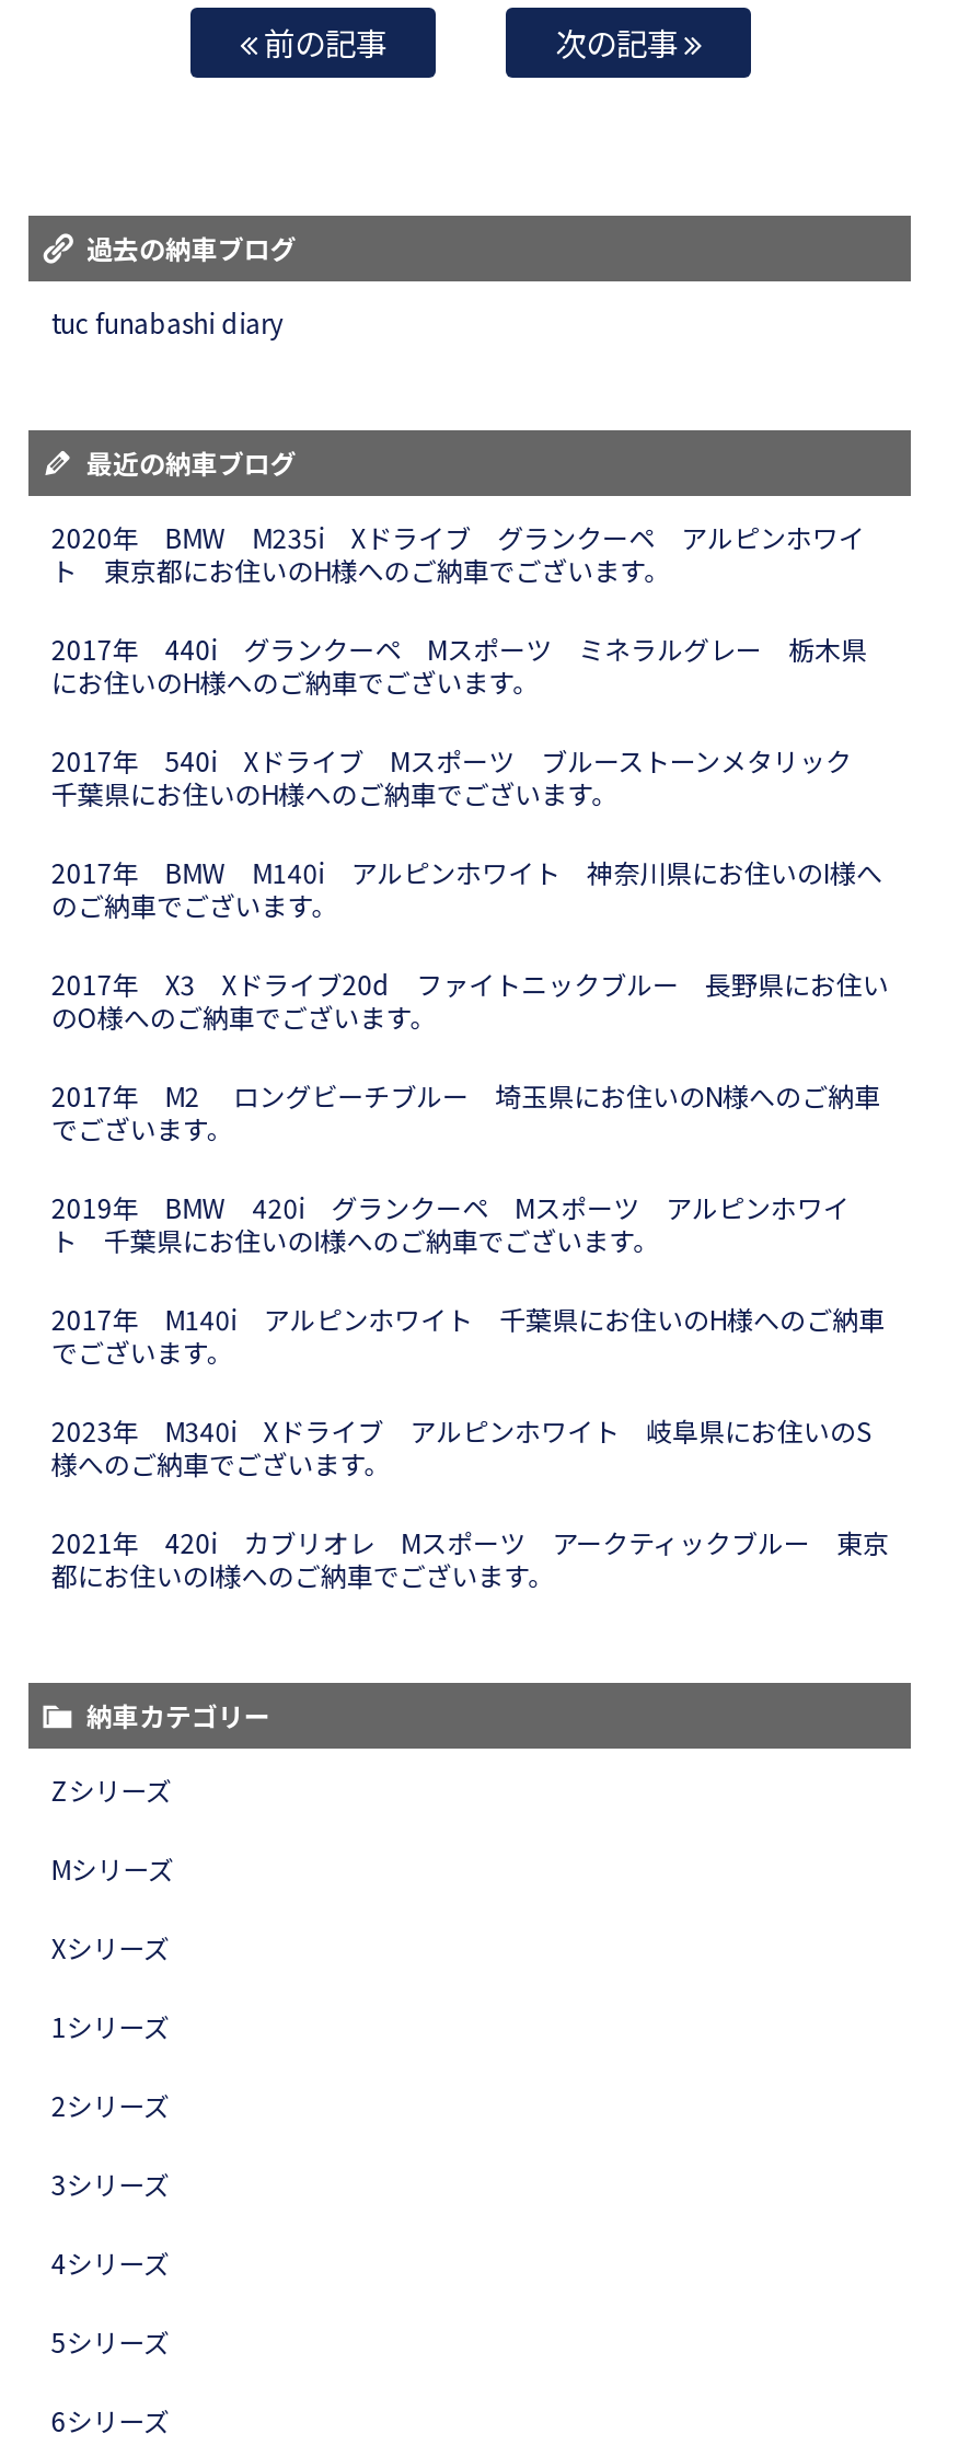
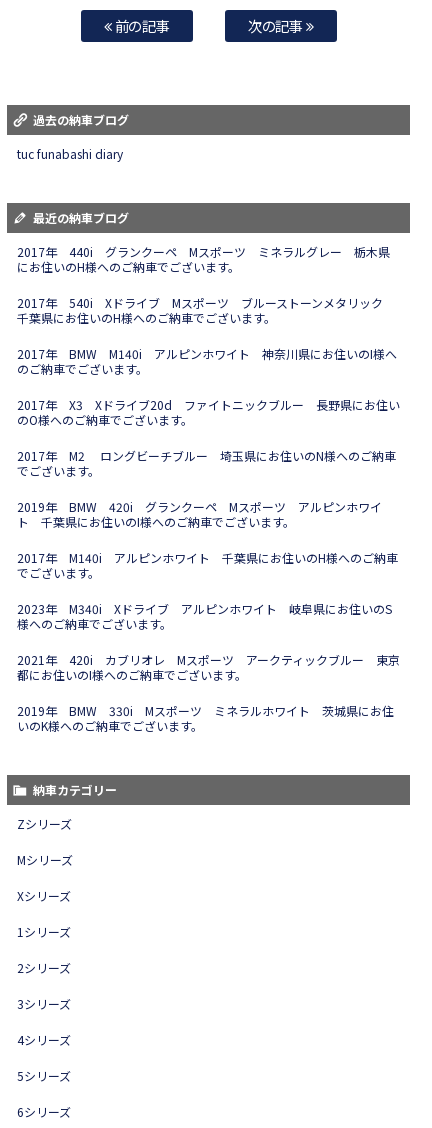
- 2020年 BMW M235i Xドライブ グランクーペ アルピンホワイ
- ト 東京都にお住いのH様へのご納車でございます。

moved up: 2017年 440i グランクーペ Mスポーツ ミネラルグレー 栃木県 | にお住いのH様へのご納車でございます。 | 2017年 540i Xドライブ Mスポーツ ブルーストーンメタリック | ... | 2021年 420i カブリオレ Mスポーツ アークティックブルー 東京 | 都にお住いのI様へのご納車でございます。

+ 2019年 BMW 330i Mスポーツ ミネラルホワイト 茨城県にお住
+ いのK様へのご納車でございます。
